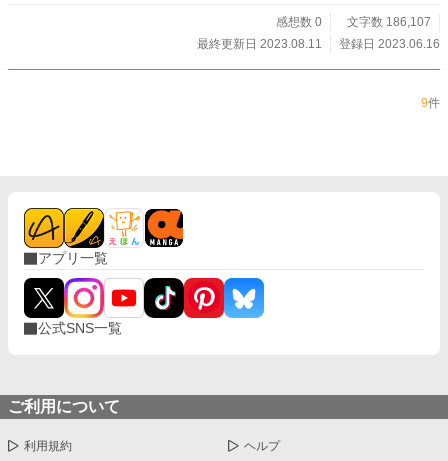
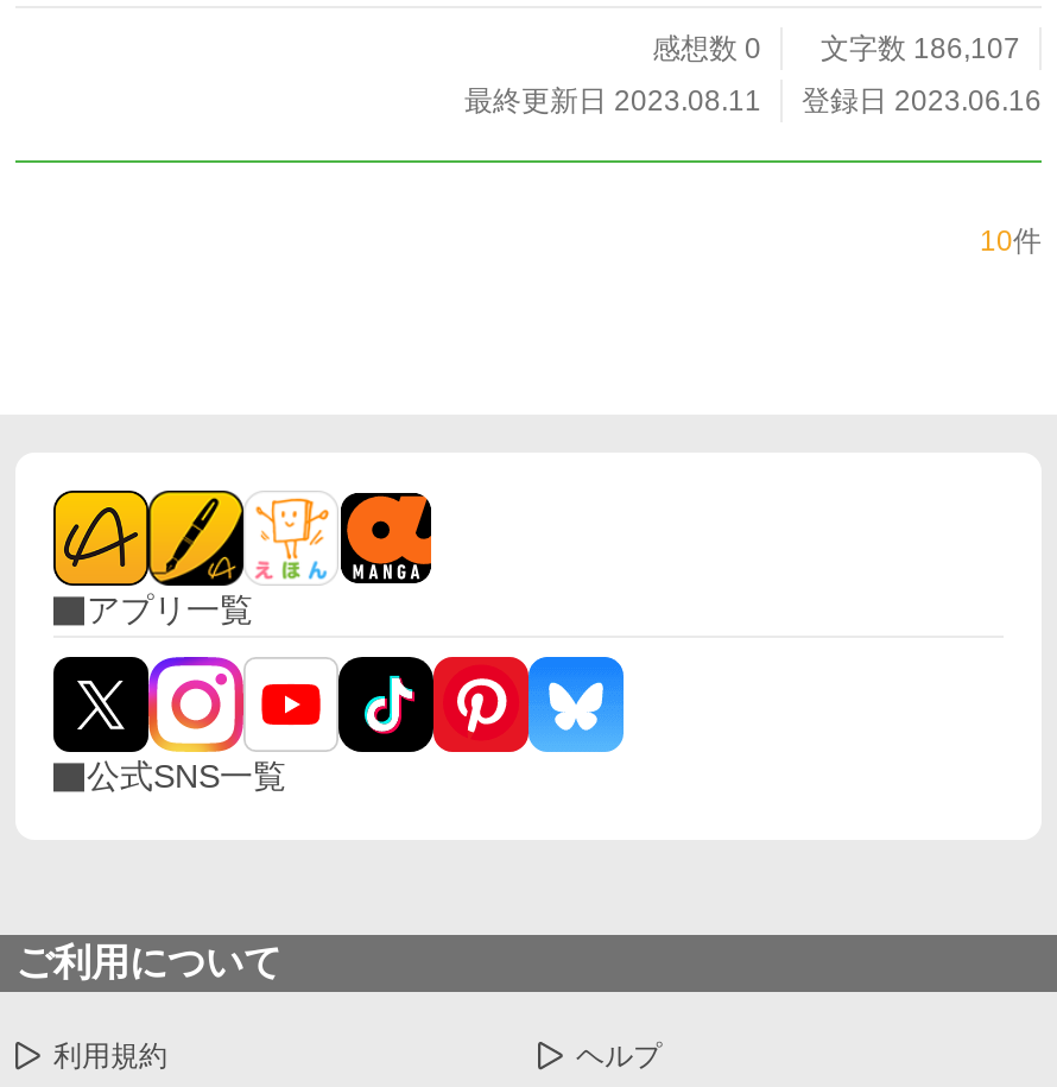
- 9件
+ 10件
